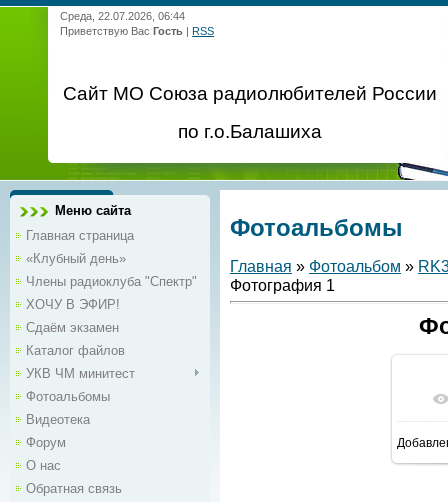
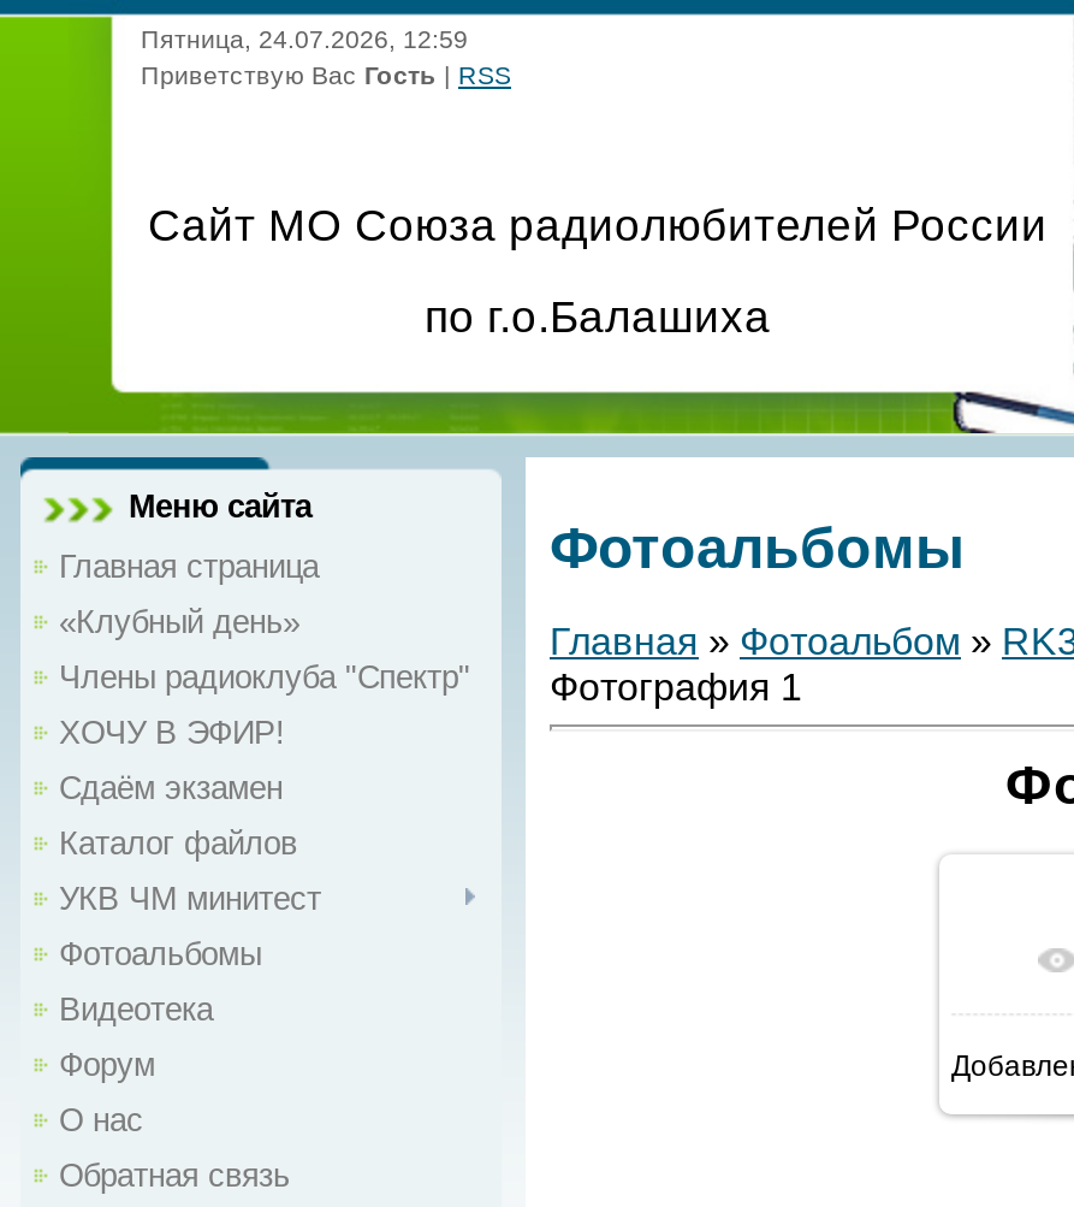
- Среда, 22.07.2026, 06:44
+ Пятница, 24.07.2026, 12:59
